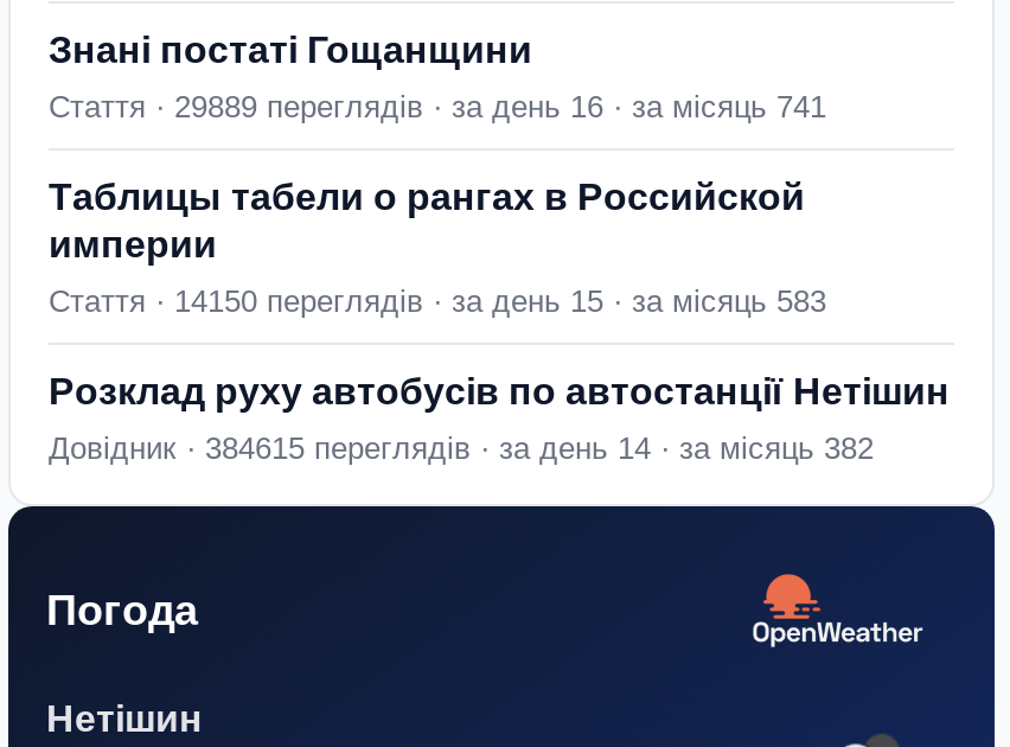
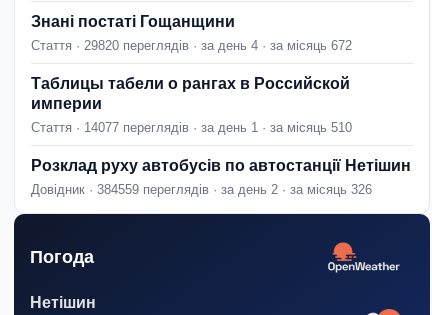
- Стаття · 29889 переглядів · за день 16 · за місяць 741
+ Стаття · 29820 переглядів · за день 4 · за місяць 672

- Стаття · 14150 переглядів · за день 15 · за місяць 583
+ Стаття · 14077 переглядів · за день 1 · за місяць 510

- Довідник · 384615 переглядів · за день 14 · за місяць 382
+ Довідник · 384559 переглядів · за день 2 · за місяць 326
